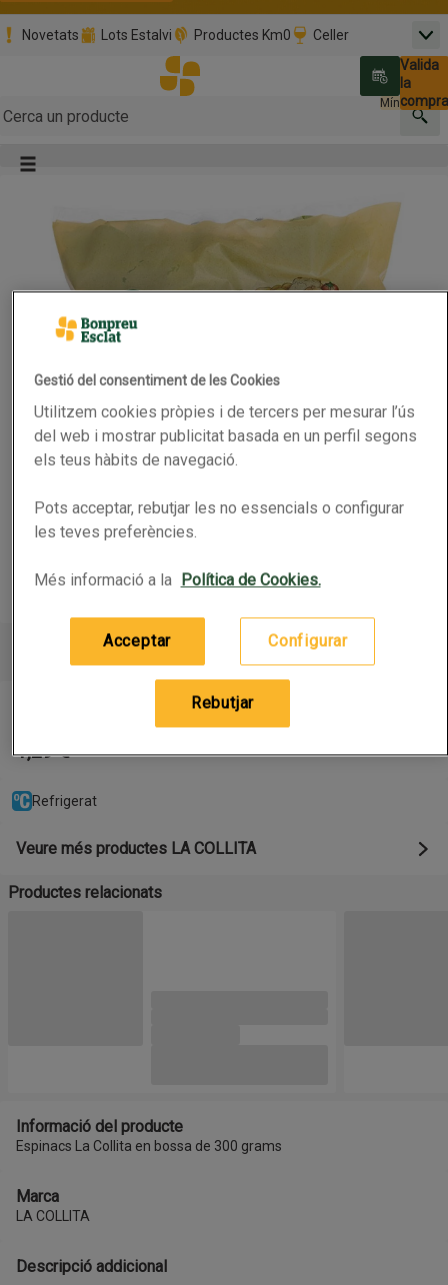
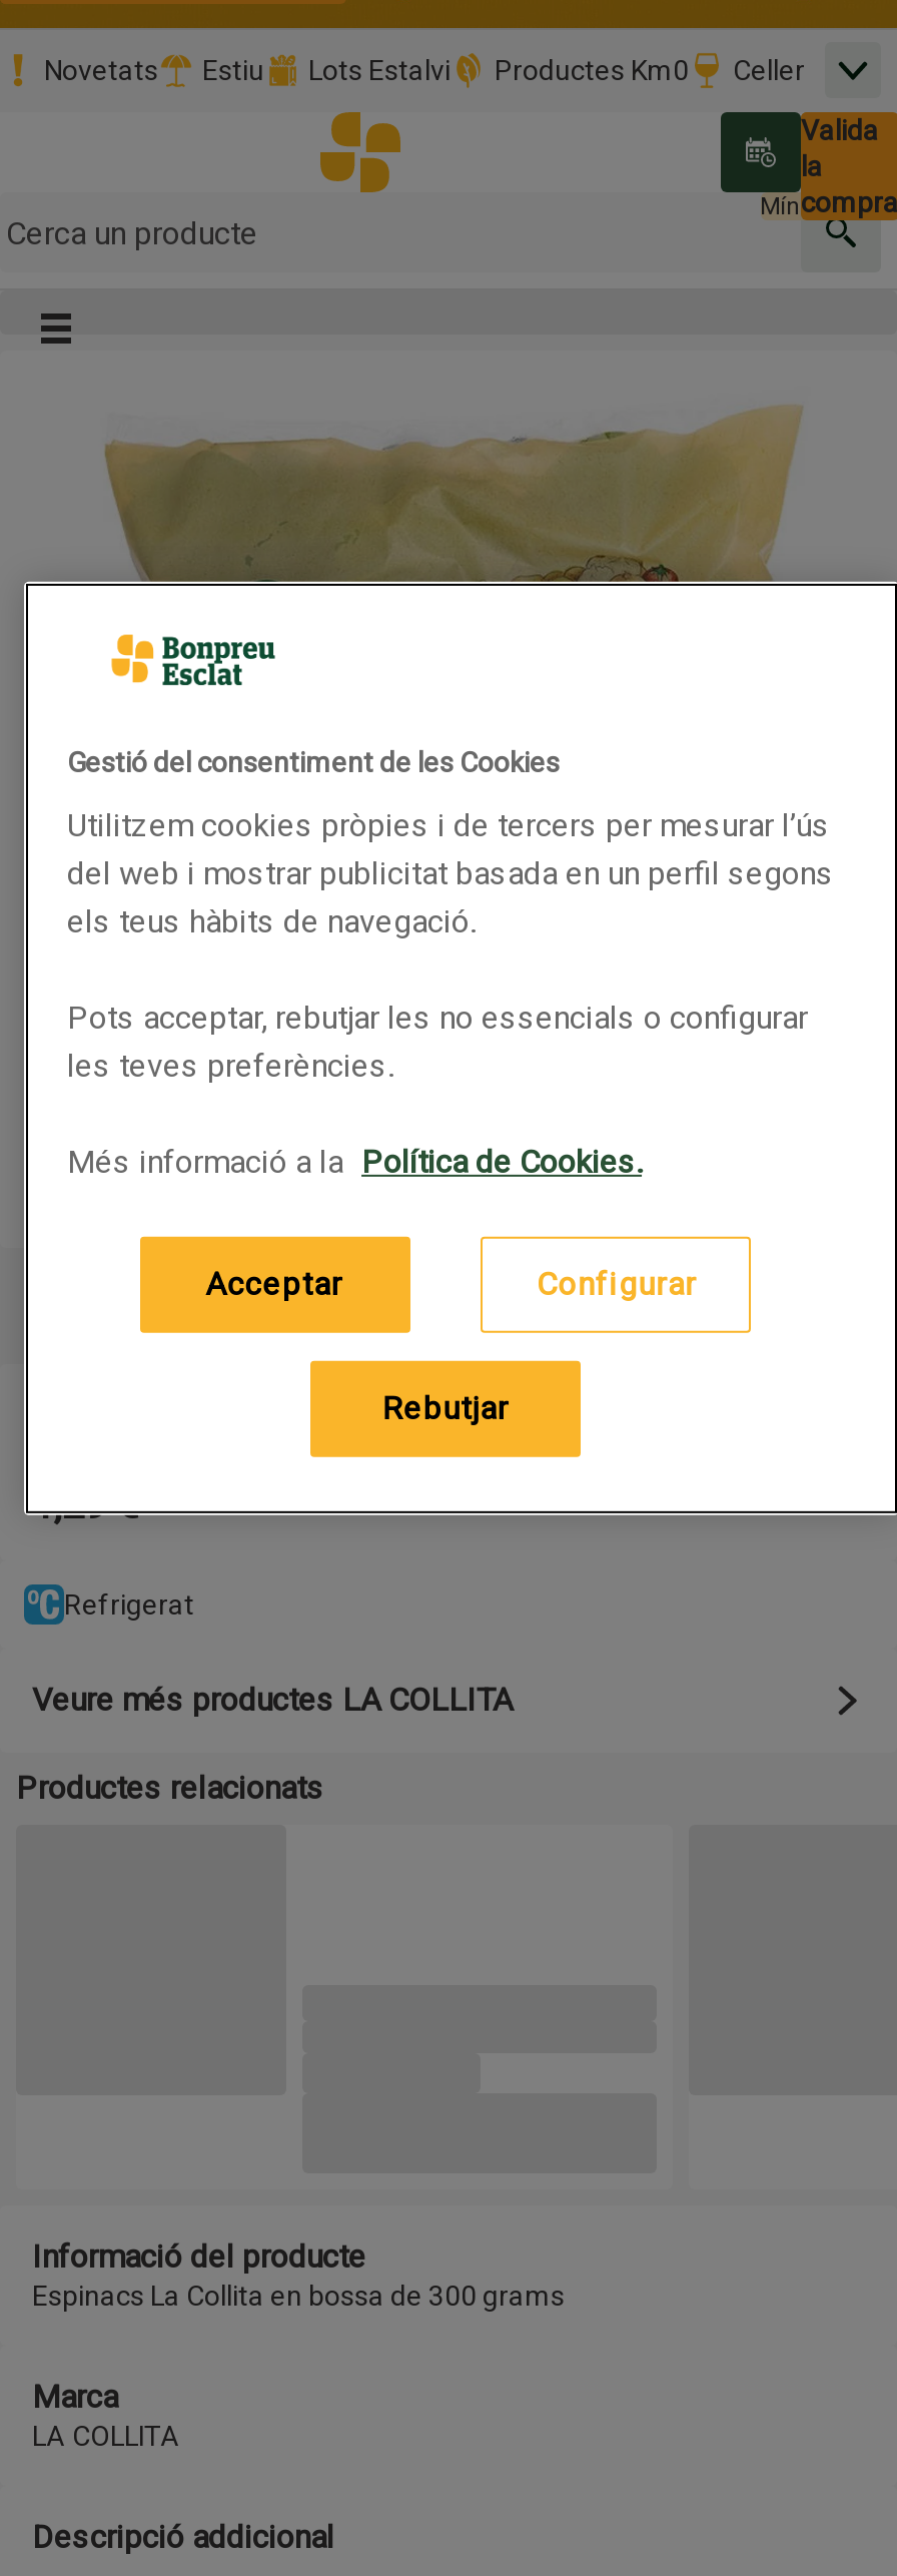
+ Estiu
